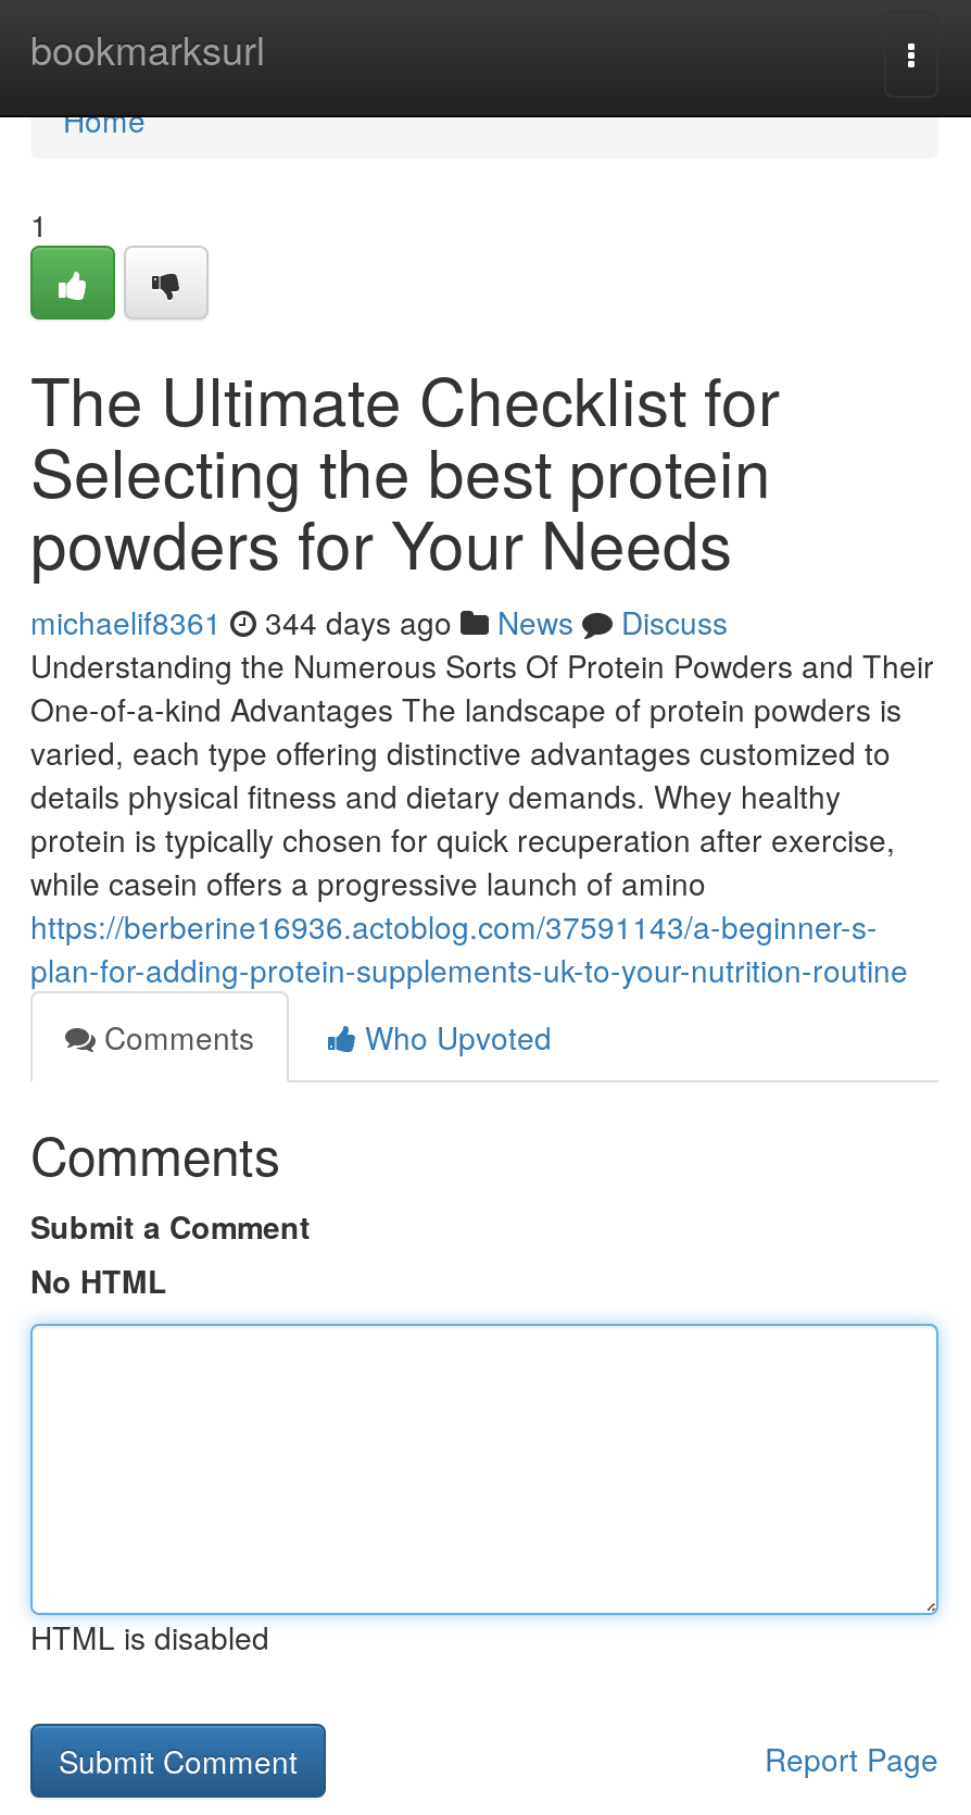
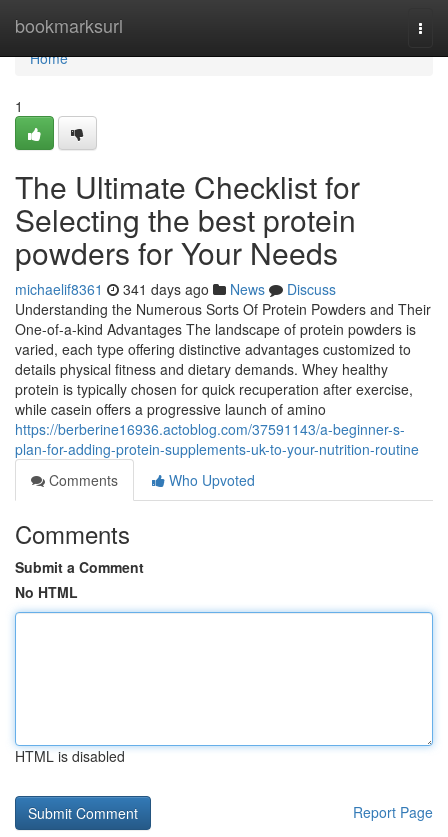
- michaelif8361 344 days ago News Discuss
+ michaelif8361 341 days ago News Discuss
